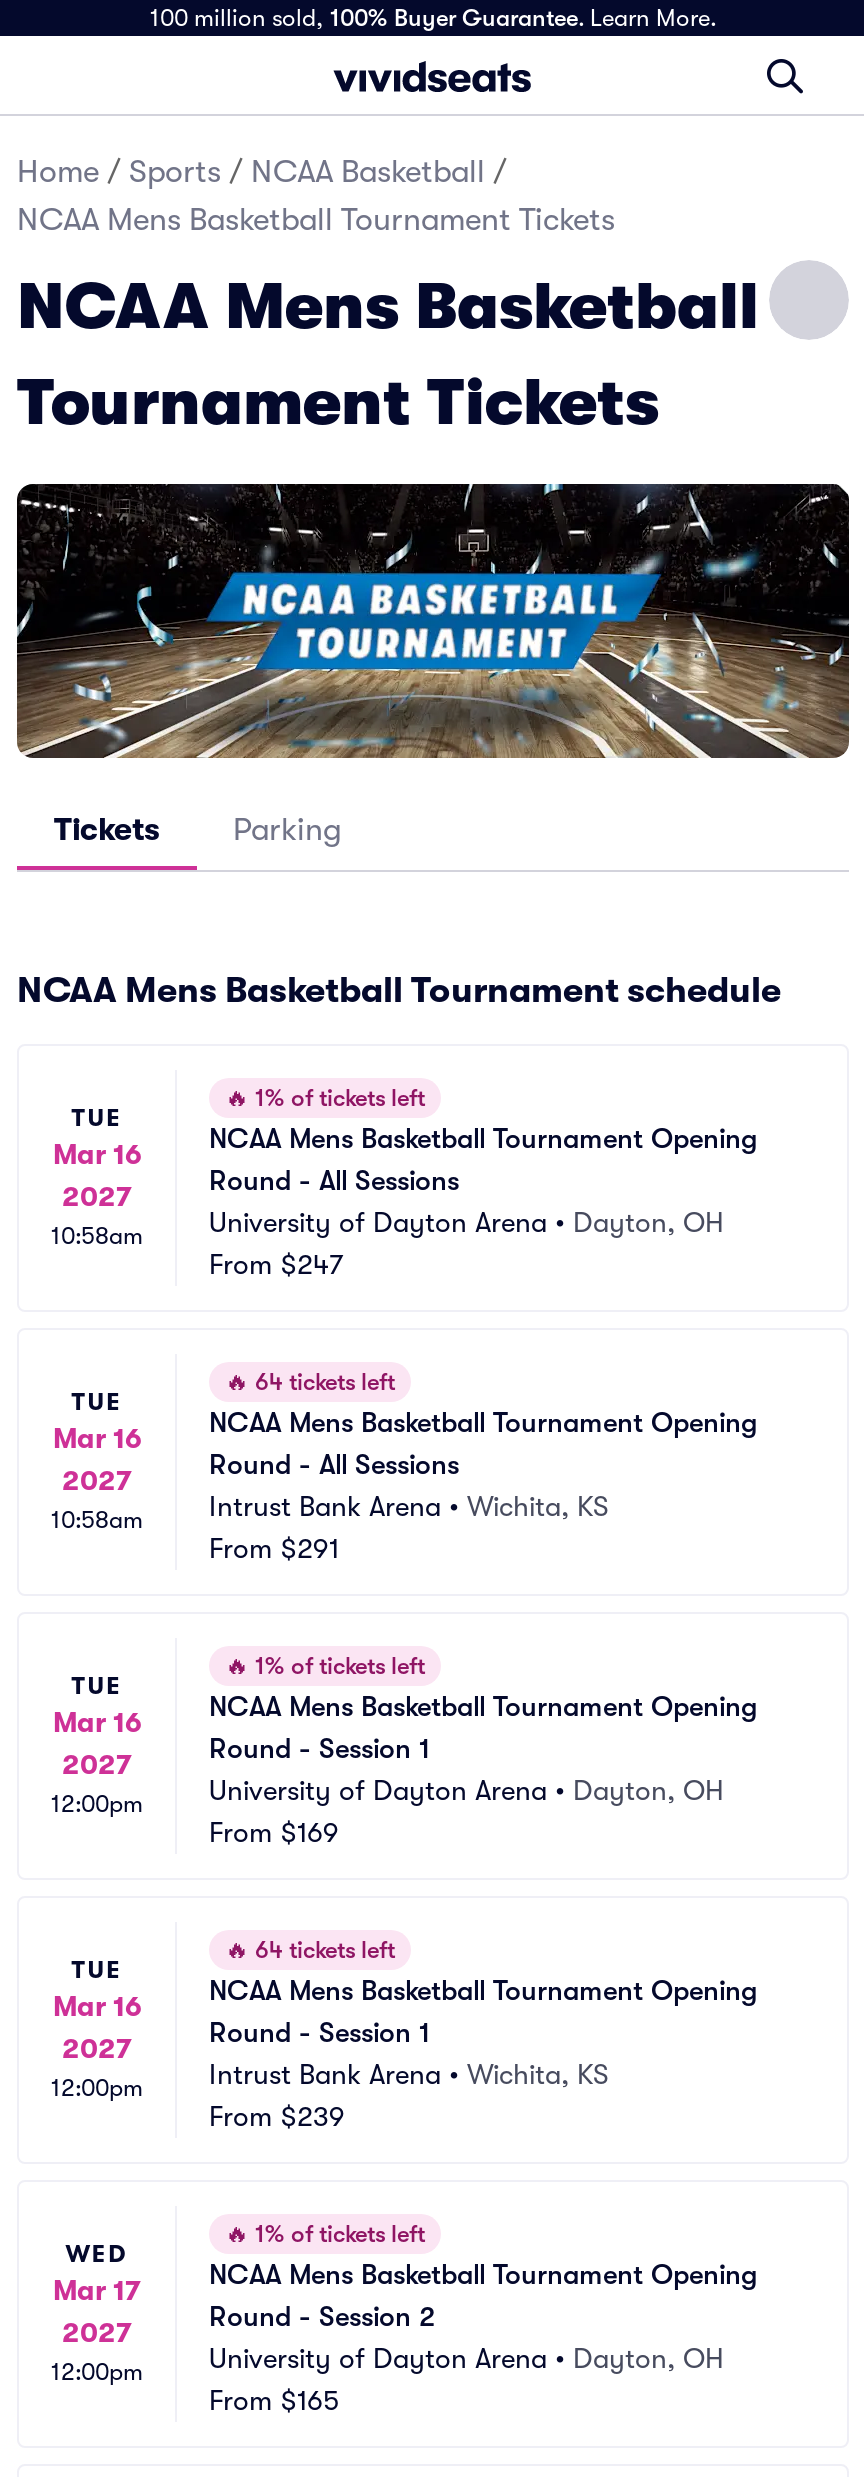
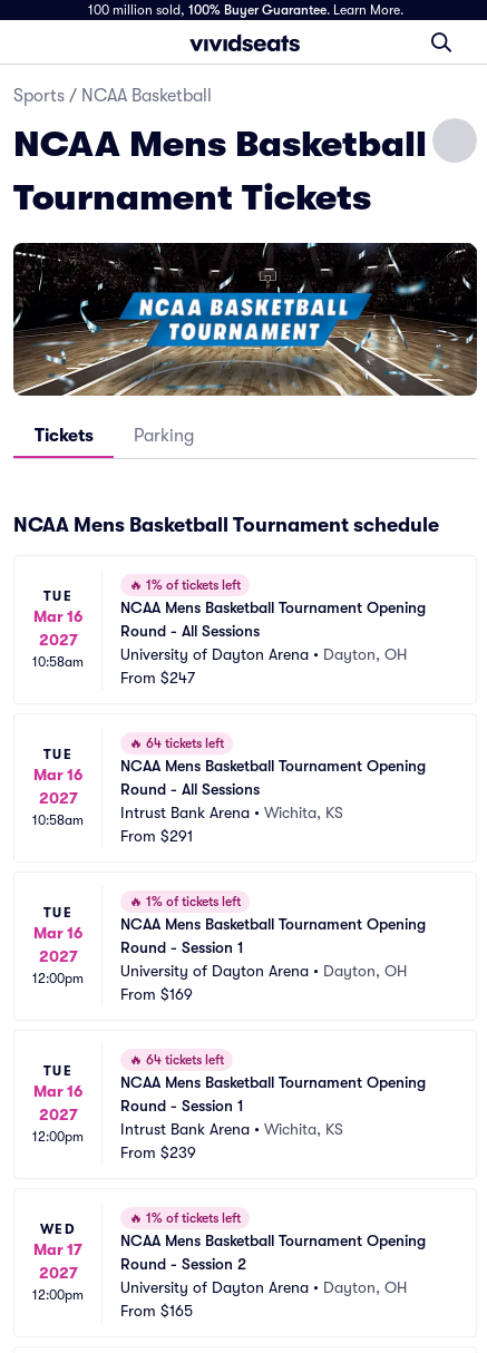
- Home / Sports / NCAA Basketball /
- NCAA Mens Basketball Tournament Tickets
+ Sports / NCAA Basketball
